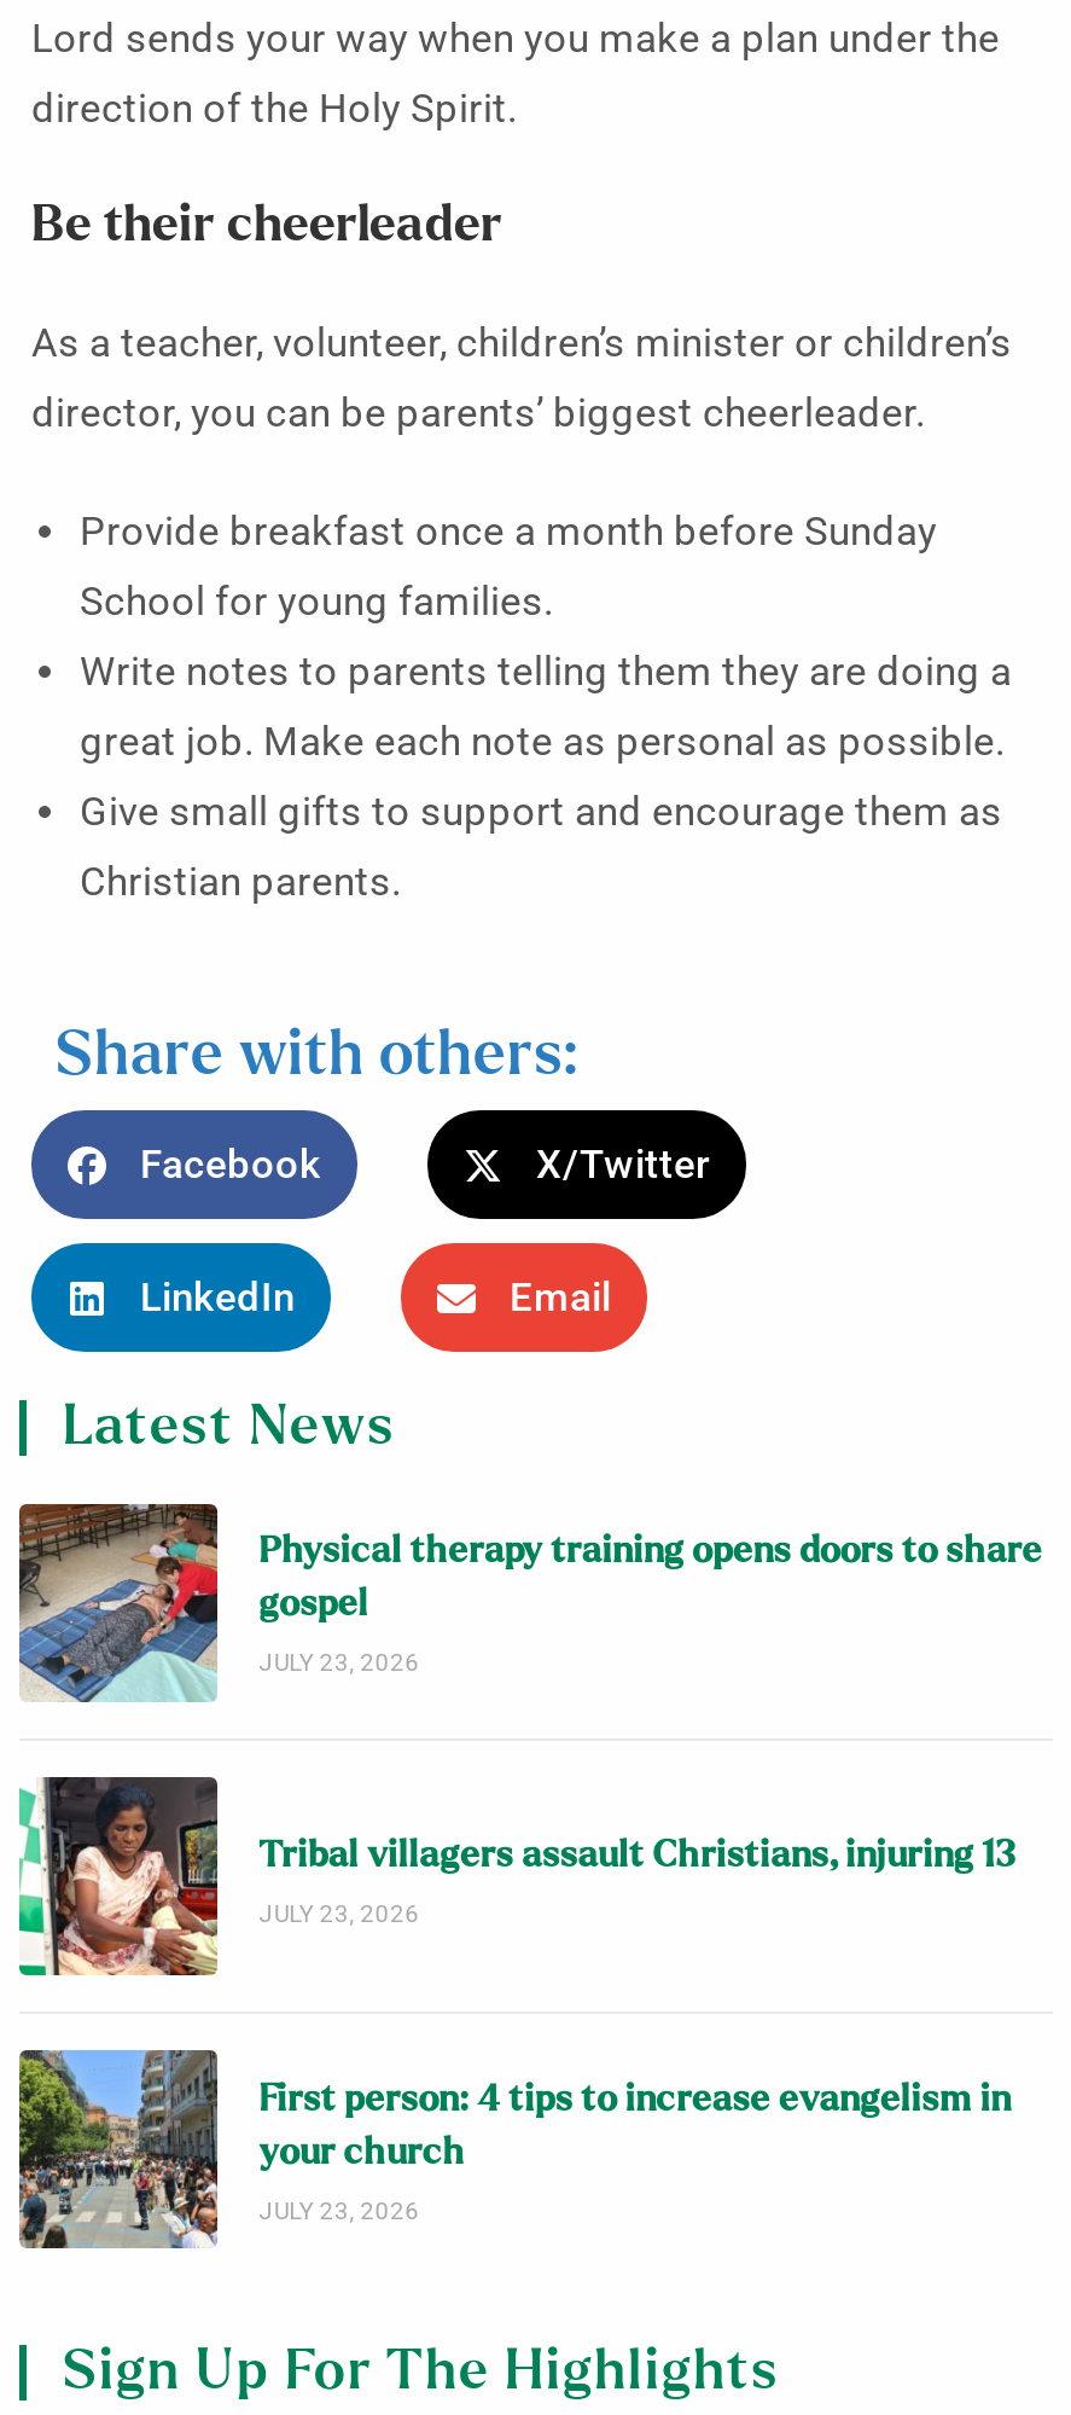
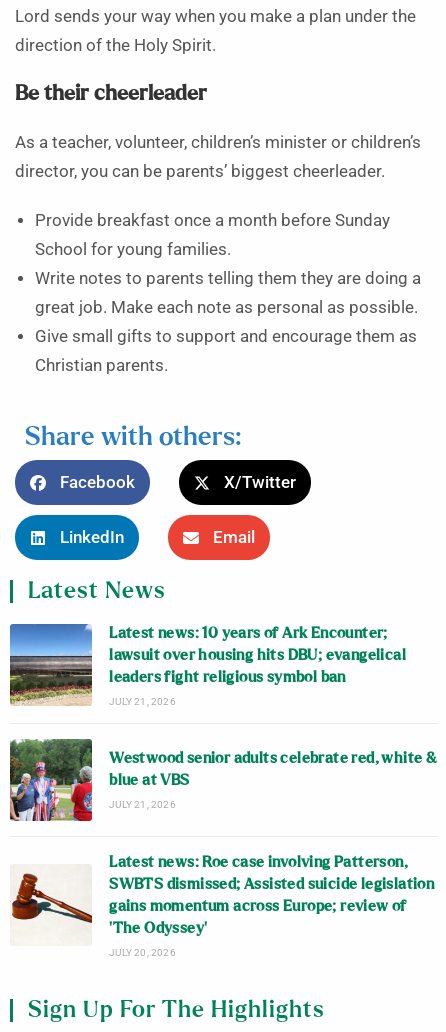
- [image]
- Physical therapy training opens doors to share
- gospel
- JULY 23, 2026
+ [image]
+ Latest news: 10 years of Ark Encounter;
+ lawsuit over housing hits DBU; evangelical
+ leaders fight religious symbol ban
+ JULY 21, 2026

- [image]
- Tribal villagers assault Christians, injuring 13
- JULY 23, 2026
+ [image]
+ Westwood senior adults celebrate red, white &
+ blue at VBS
+ JULY 21, 2026

- [image]
- First person: 4 tips to increase evangelism in
- your church
- JULY 23, 2026
+ [image]
+ Latest news: Roe case involving Patterson,
+ SWBTS dismissed; Assisted suicide legislation
+ gains momentum across Europe; review of
+ ‘The Odyssey’
+ JULY 20, 2026
